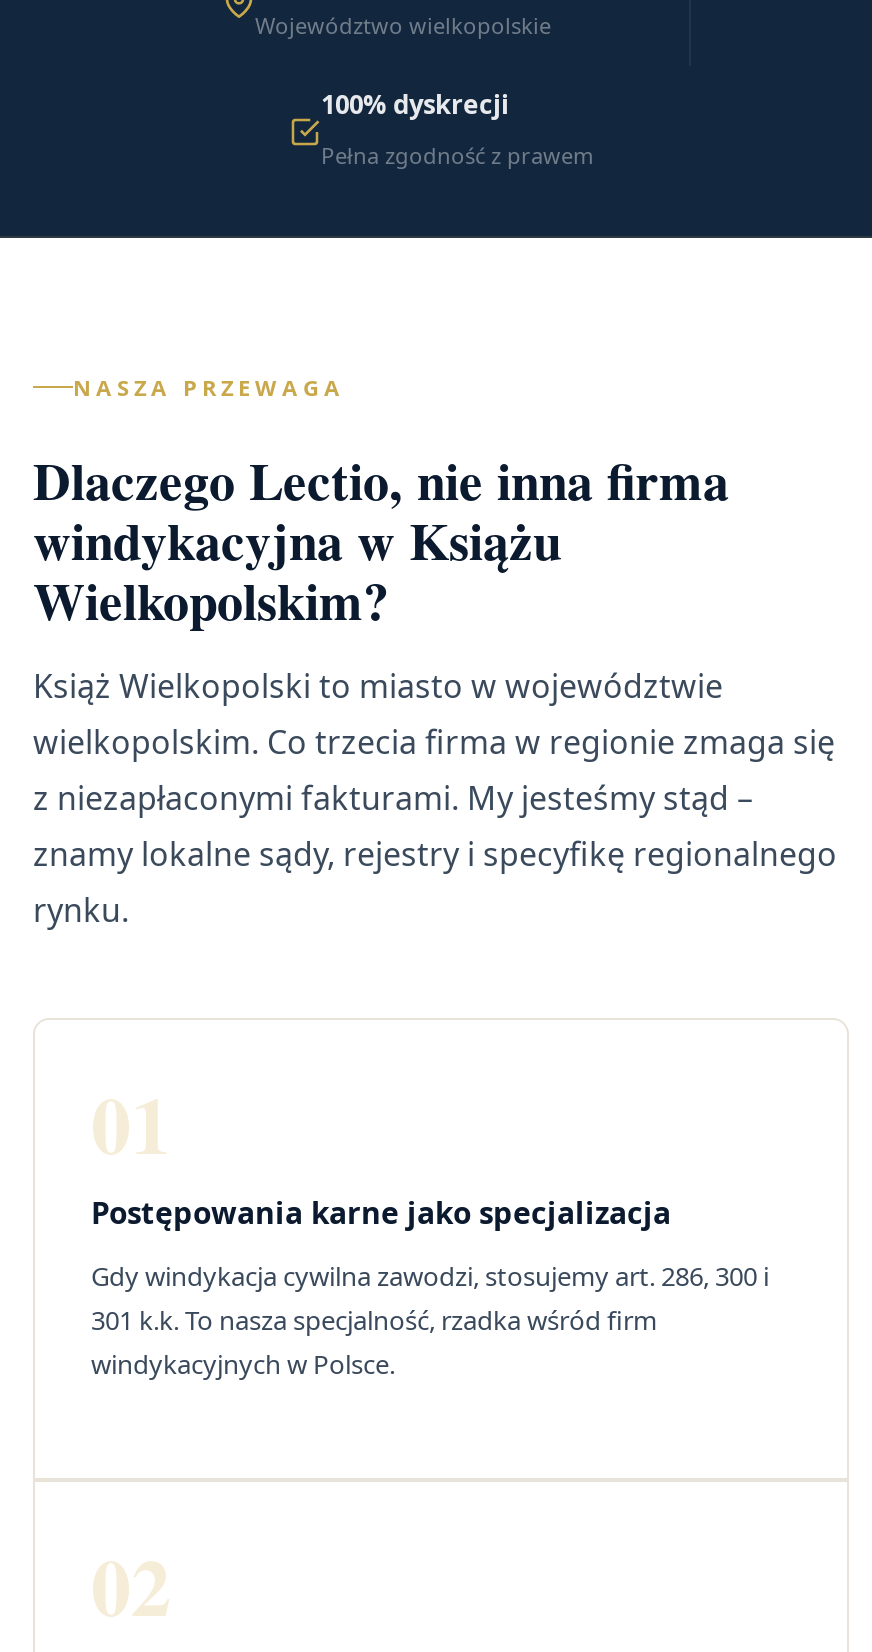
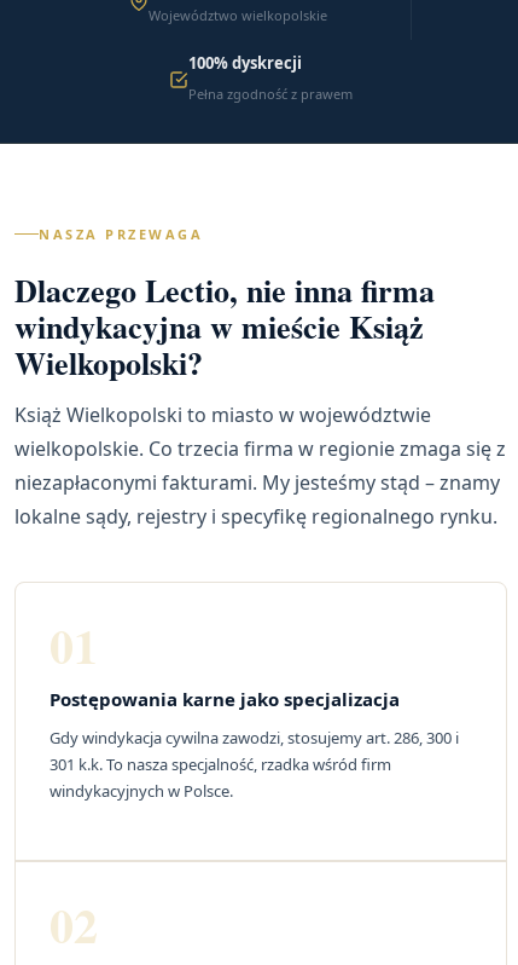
- windykacyjna w Książu
- Wielkopolskim?
+ windykacyjna w mieście Książ
+ Wielkopolski?

- wielkopolskim. Co trzecia firma w regionie zmaga się
- z niezapłaconymi fakturami. My jesteśmy stąd –
- znamy lokalne sądy, rejestry i specyfikę regionalnego
- rynku.
+ wielkopolskie. Co trzecia firma w regionie zmaga się z
+ niezapłaconymi fakturami. My jesteśmy stąd – znamy
+ lokalne sądy, rejestry i specyfikę regionalnego rynku.
